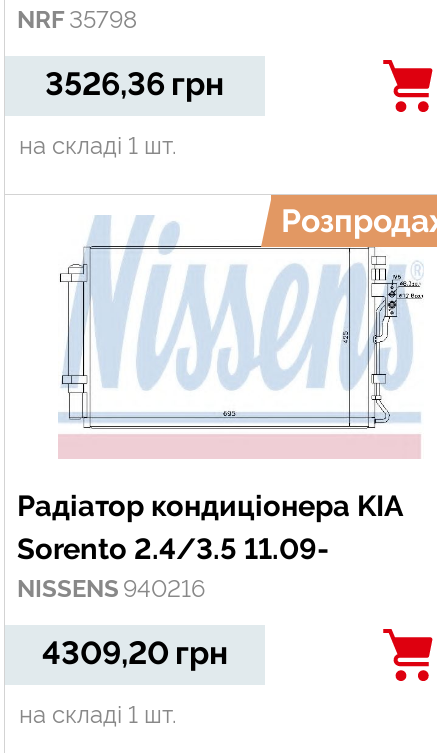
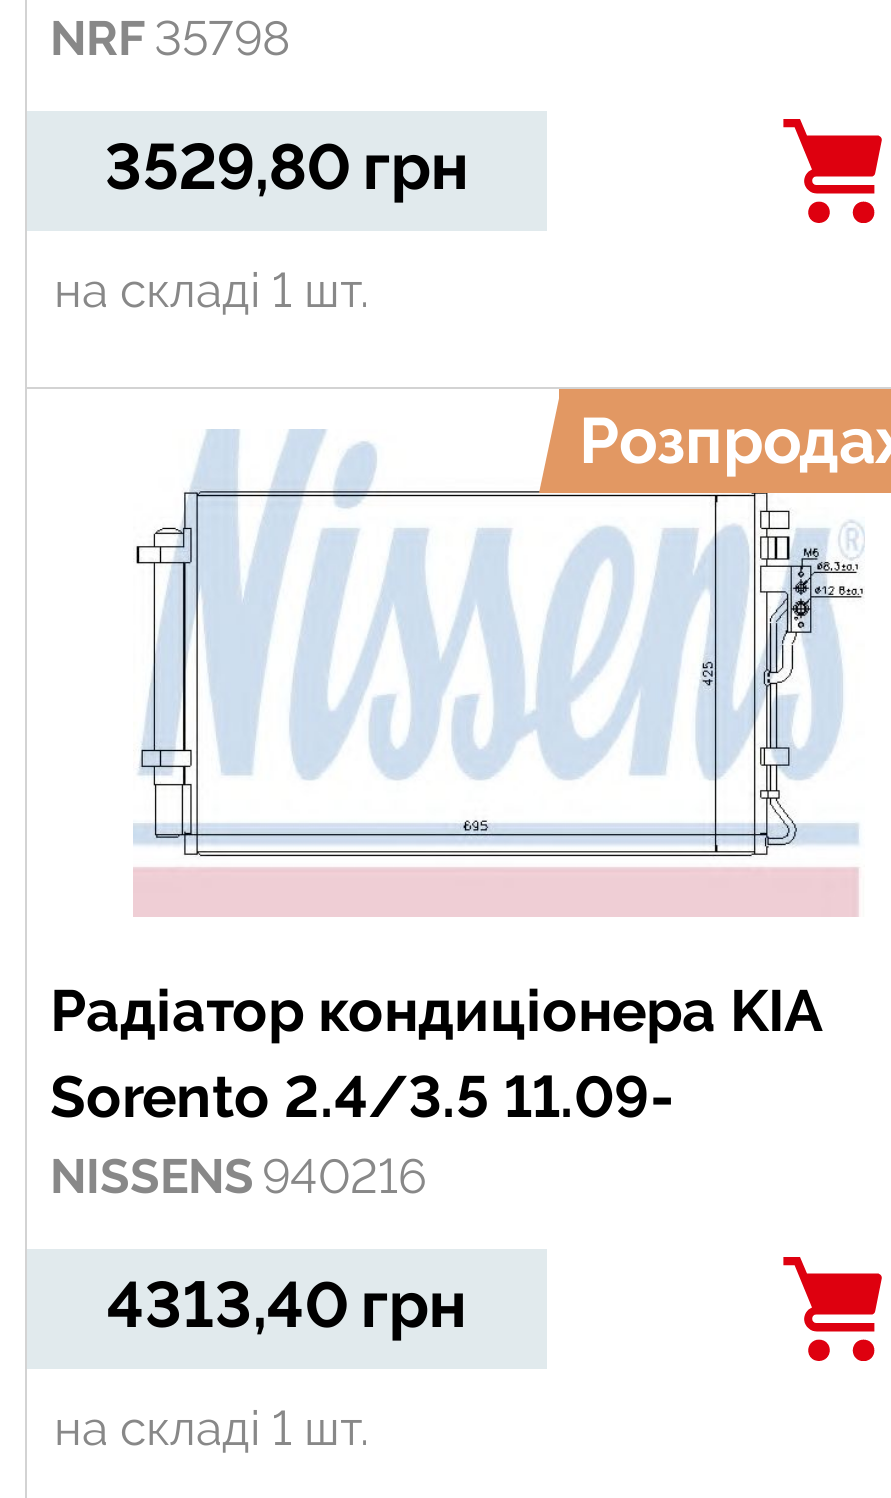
- 3526,36 грн
+ 3529,80 грн

- 4309,20 грн
+ 4313,40 грн
